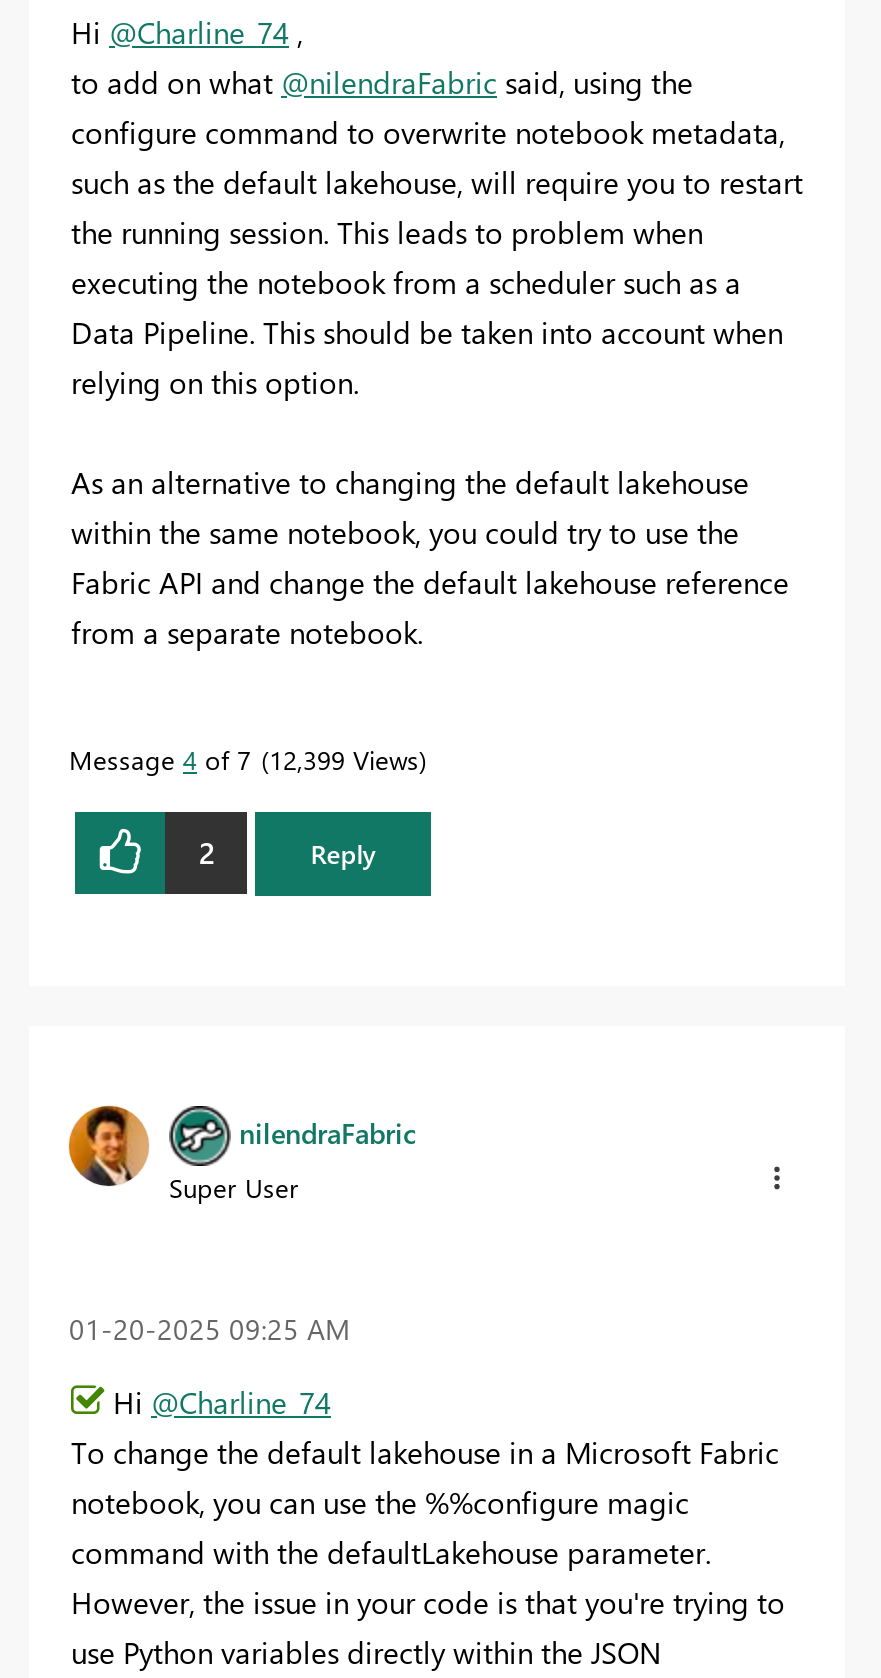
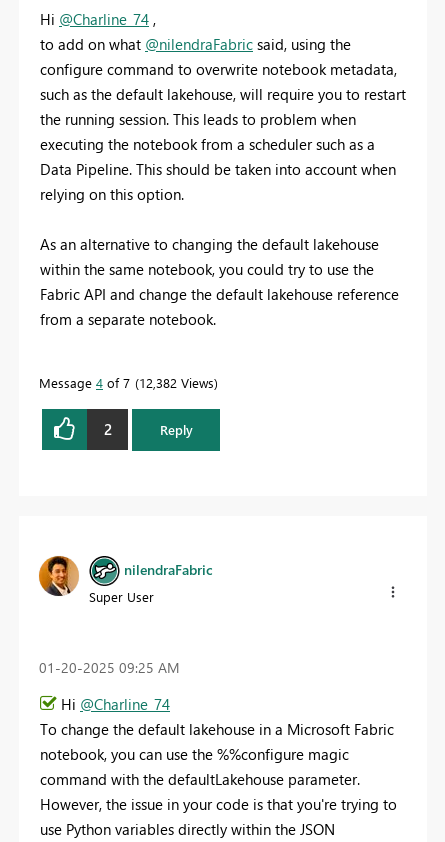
- Message 4 of 7 12,399 Views
+ Message 4 of 7 12,382 Views
